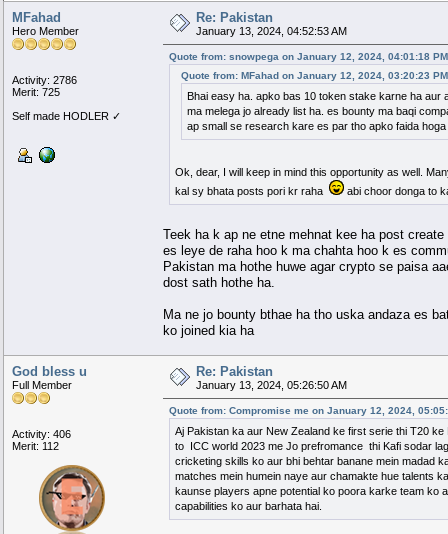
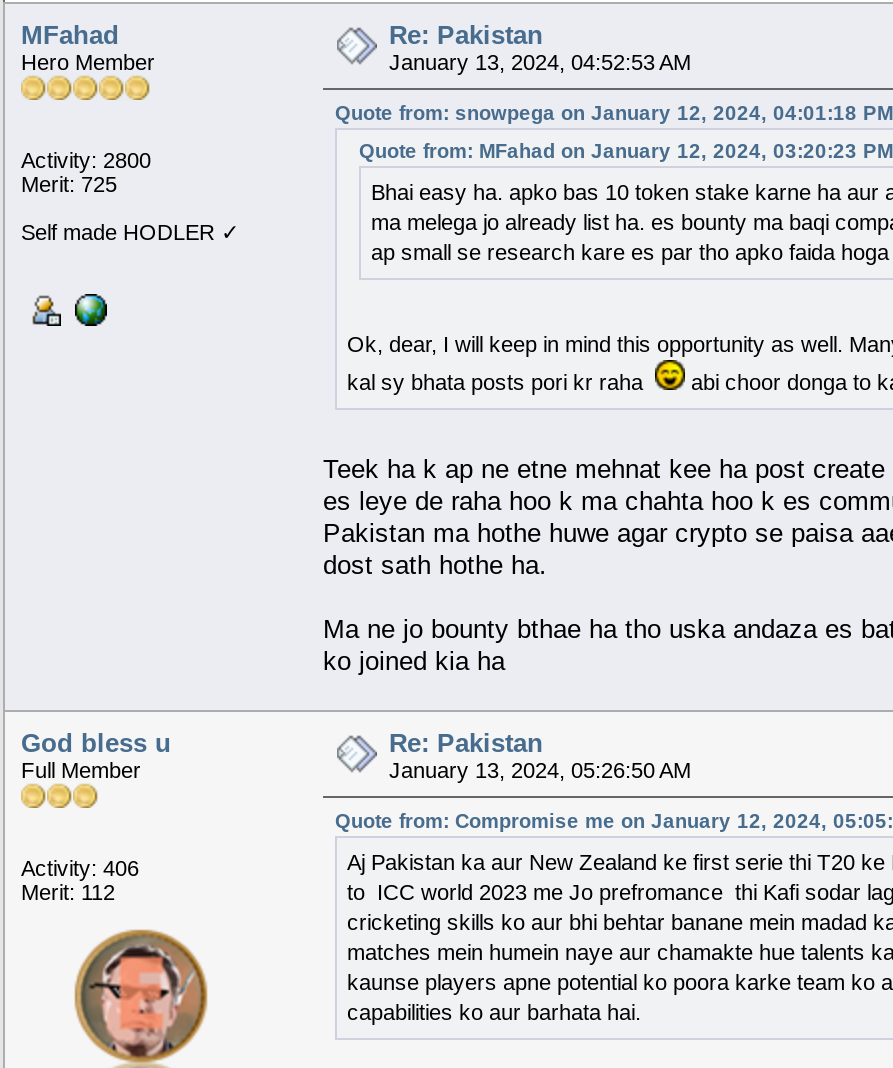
- Activity: 2786
+ Activity: 2800
